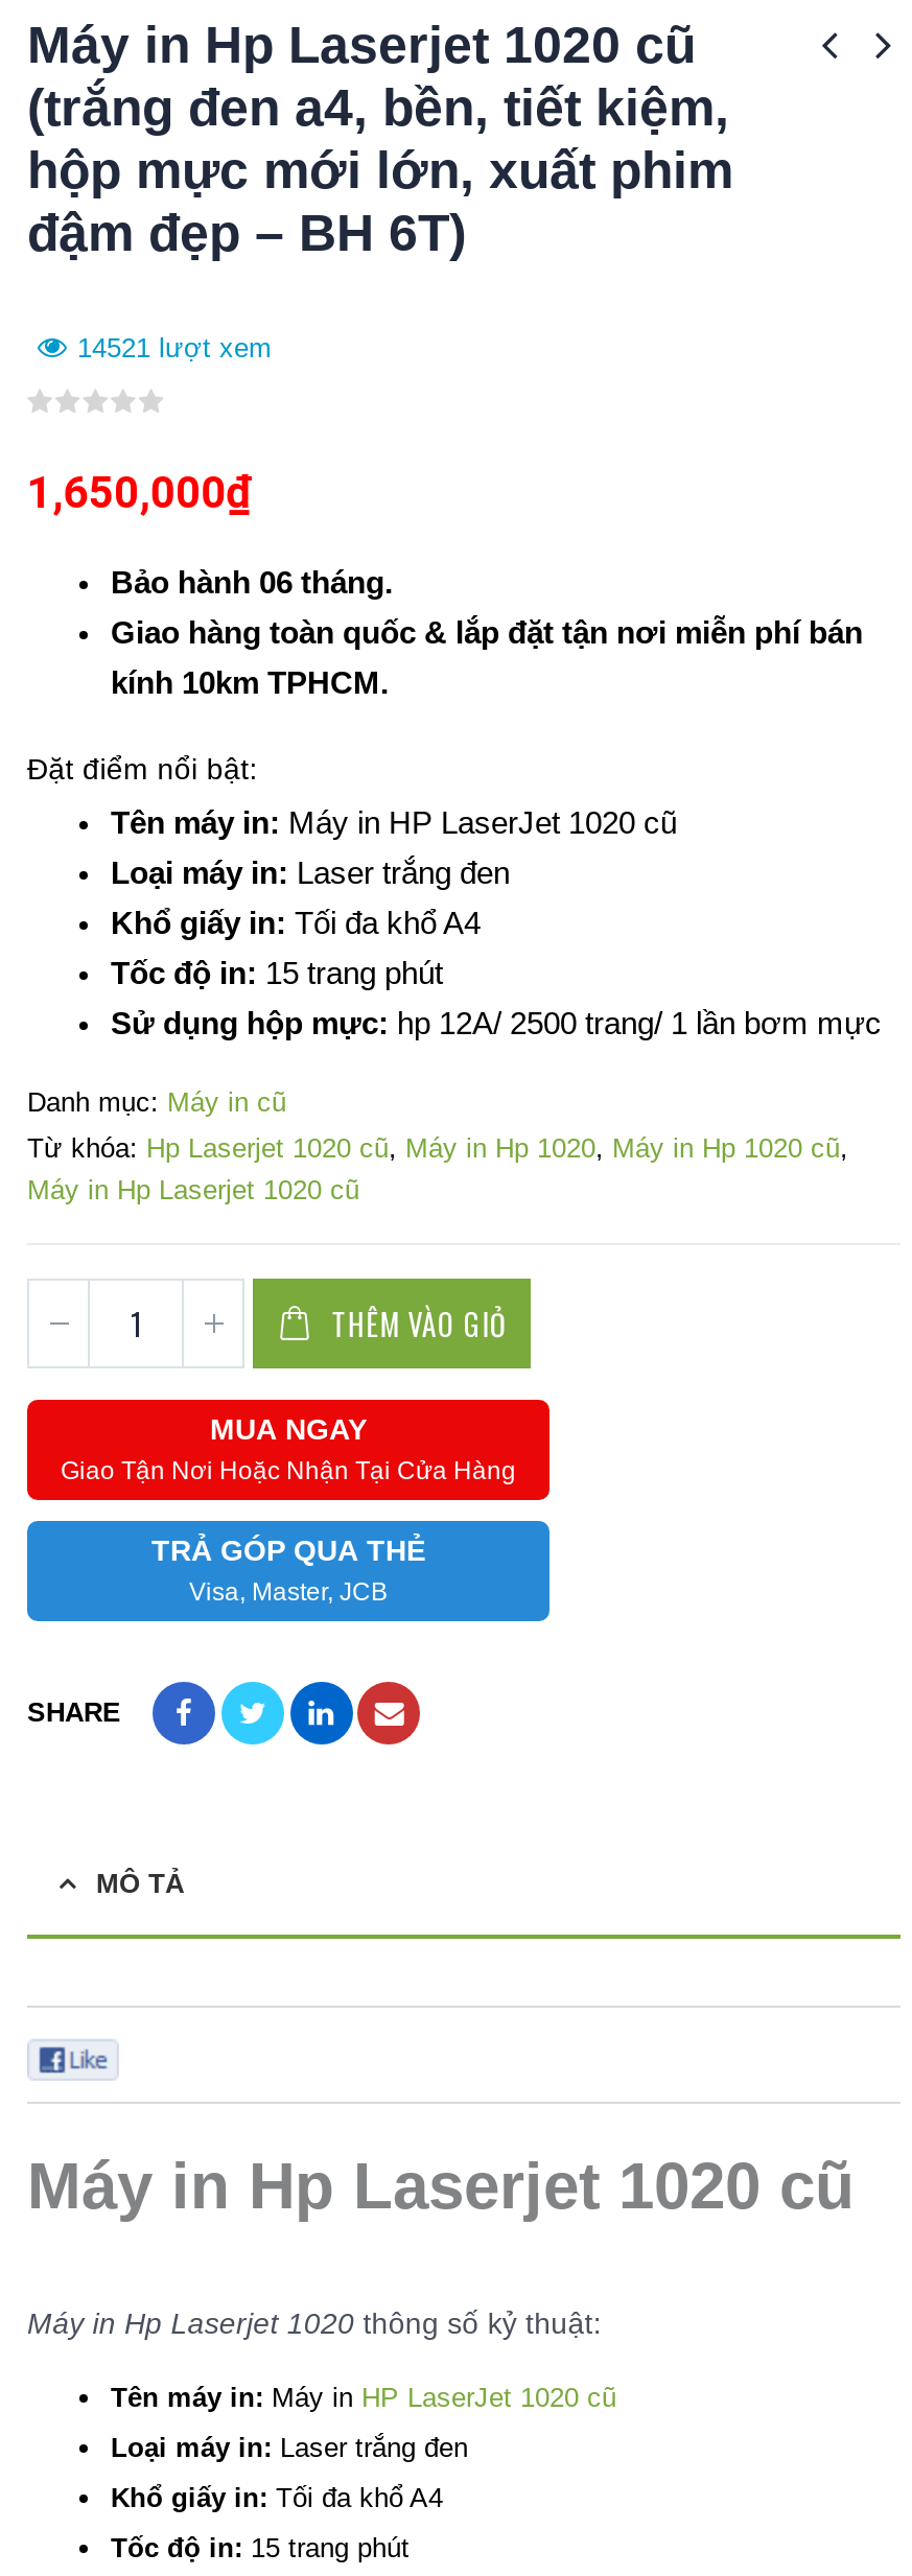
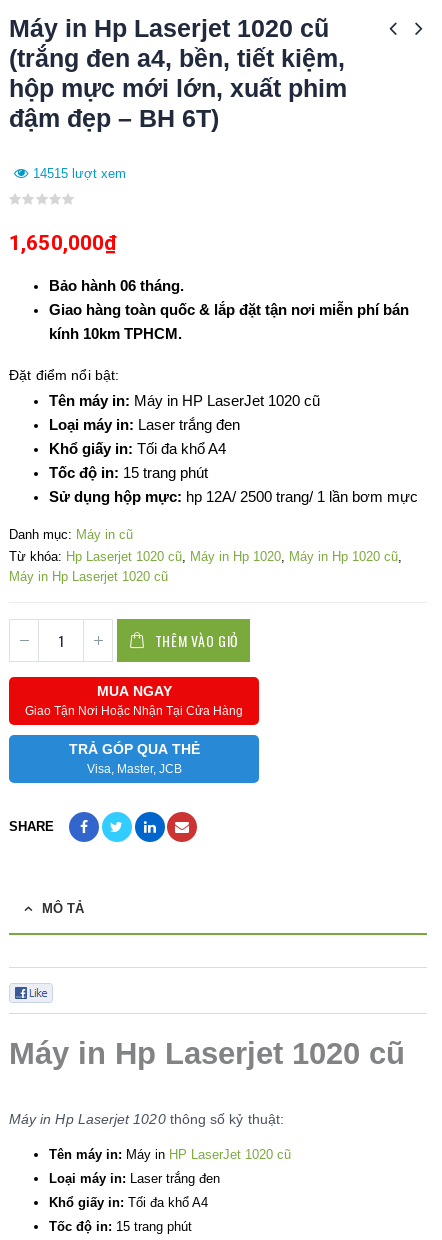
- 14521 lượt xem
+ 14515 lượt xem
